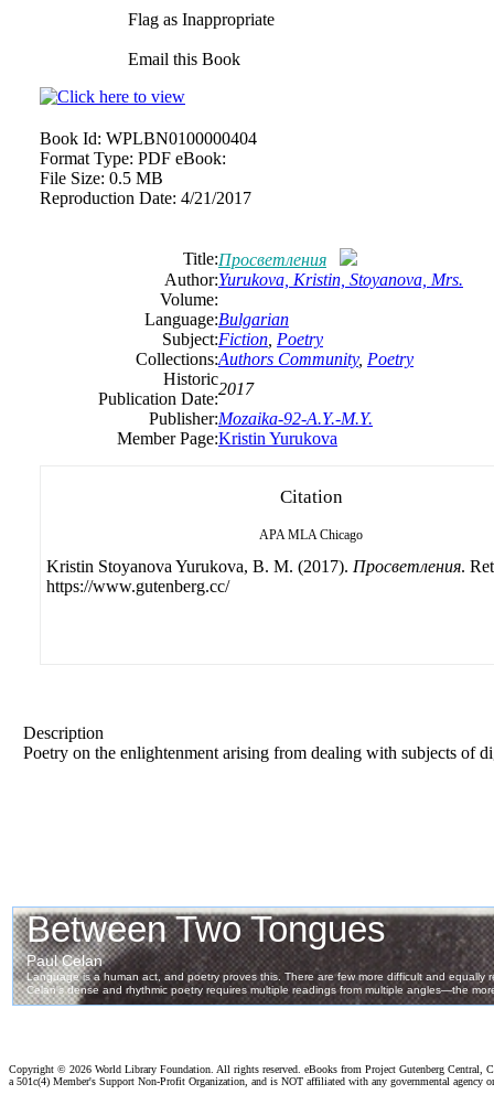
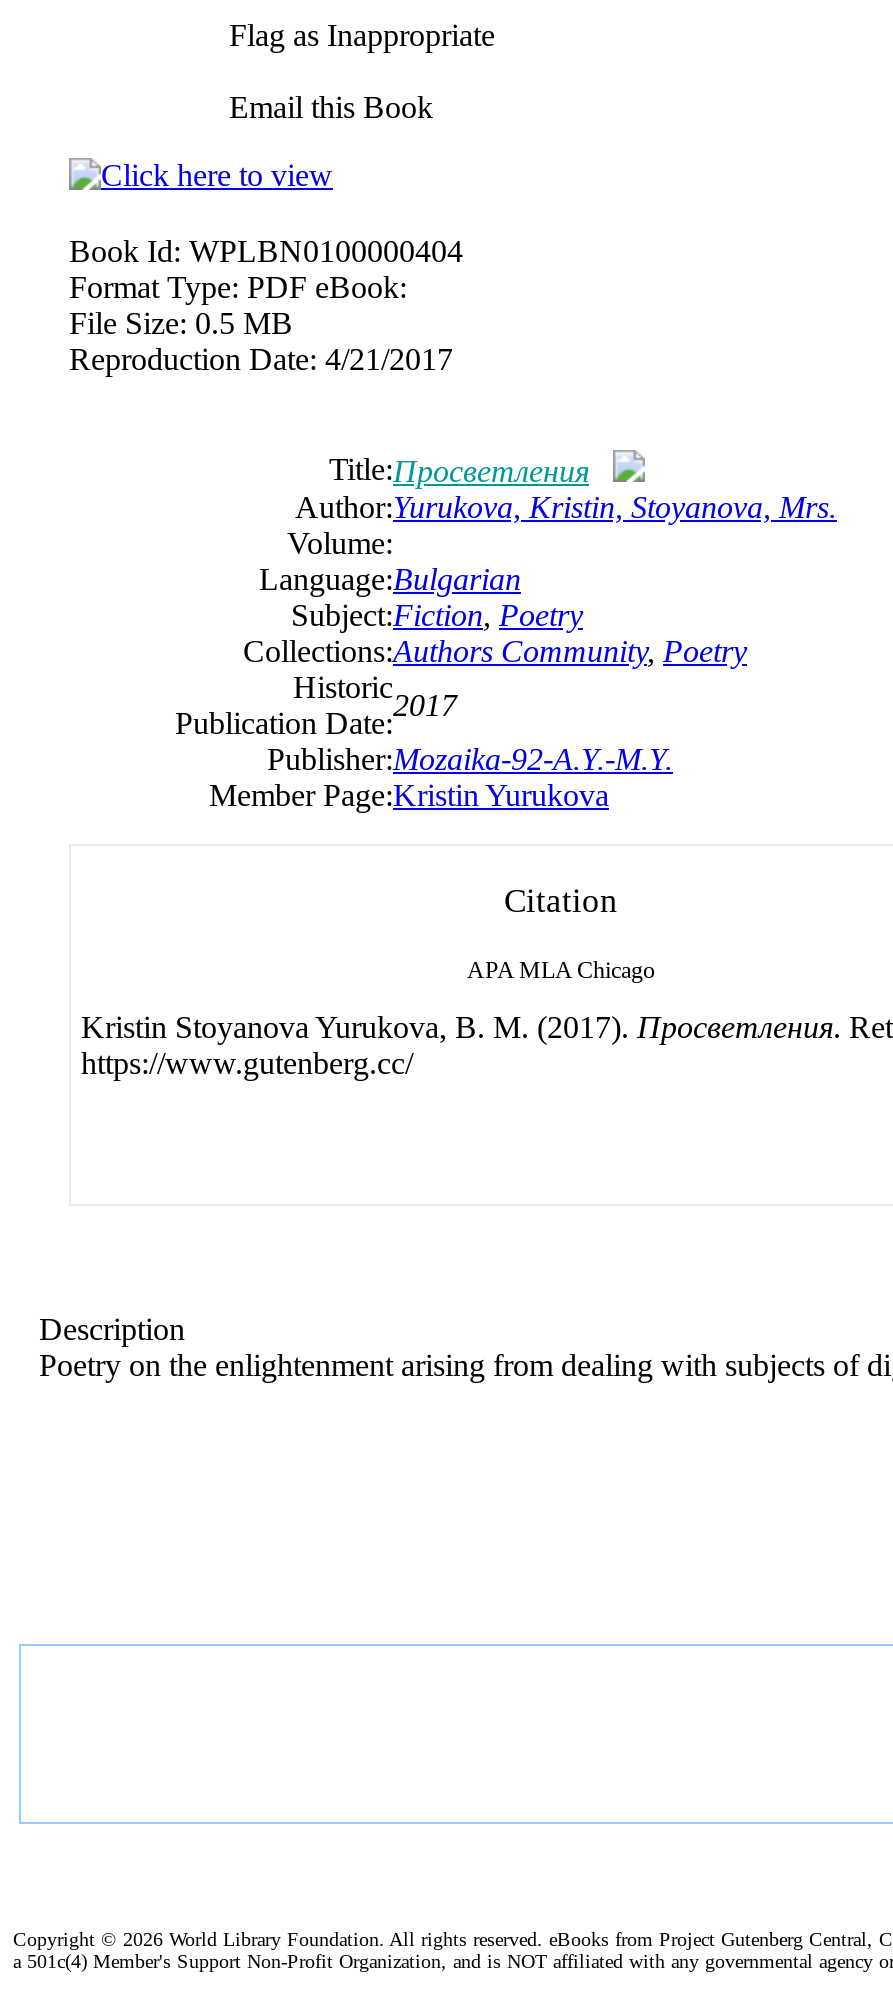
- [image]
